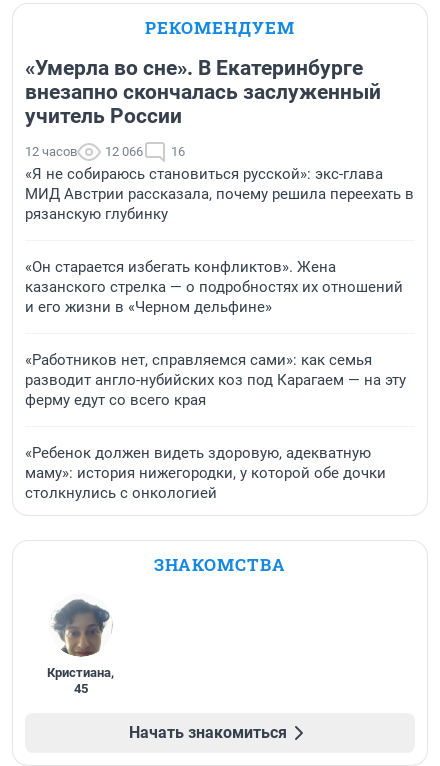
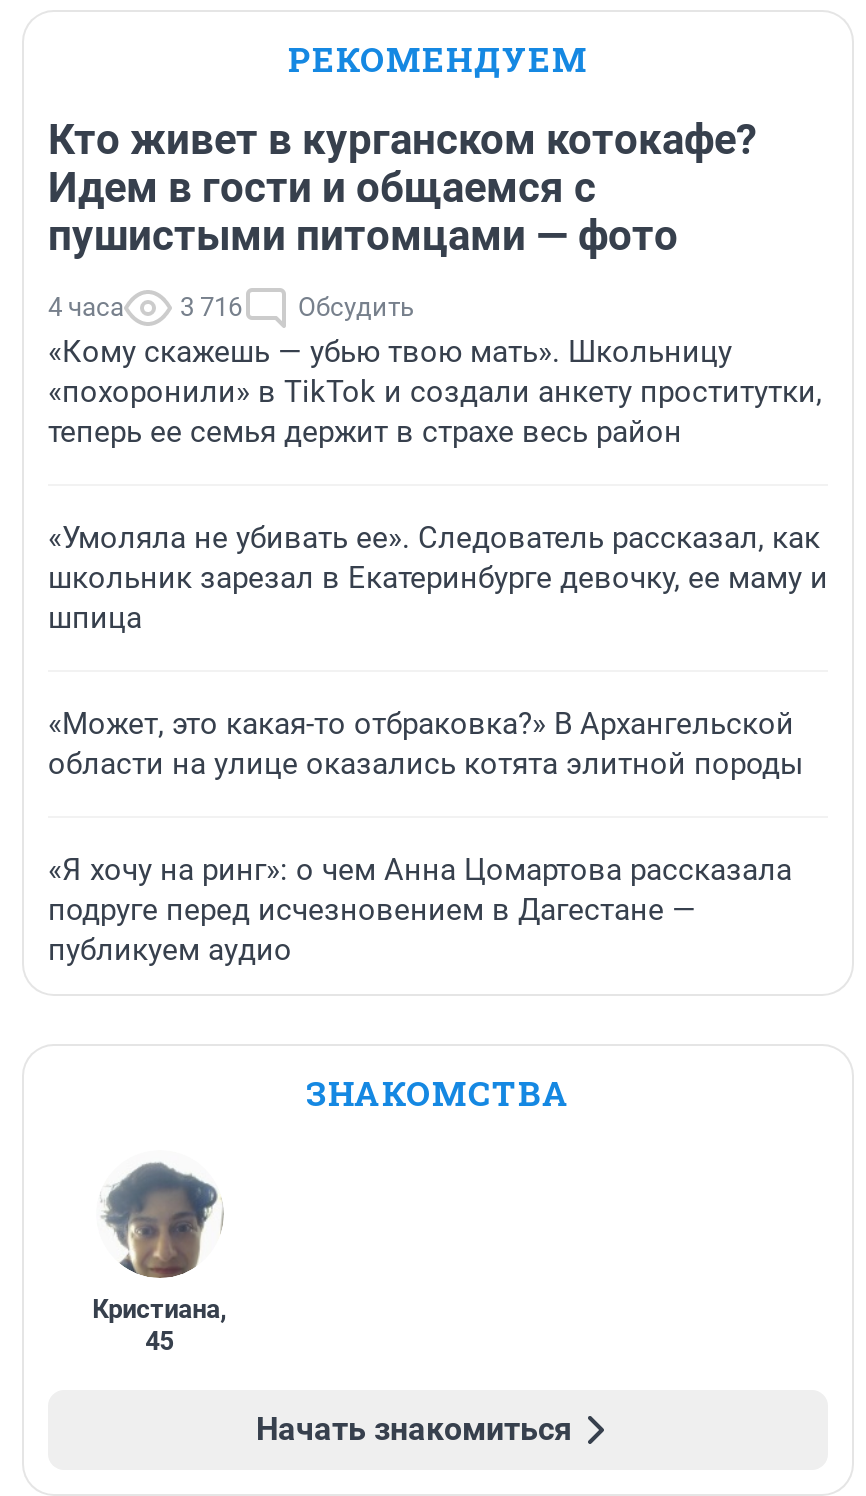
- «Умерла во сне». В Екатеринбурге
- внезапно скончалась заслуженный
- учитель России
+ Кто живет в курганском котокафе?
+ Идем в гости и общаемся с
+ пушистыми питомцами — фото

- 12 часов
- 12 066
- 16
- «Я не собираюсь становиться русской»: экс-глава
- МИД Австрии рассказала, почему решила переехать в
- рязанскую глубинку
+ 4 часа
+ 3 716
+ Обсудить
+ «Кому скажешь — убью твою мать». Школьницу
+ «похоронили» в TikTok и создали анкету проститутки,
+ теперь ее семья держит в страхе весь район

- «Он старается избегать конфликтов». Жена
- казанского стрелка — о подробностях их отношений
- и его жизни в «Черном дельфине»
+ «Умоляла не убивать ее». Следователь рассказал, как
+ школьник зарезал в Екатеринбурге девочку, ее маму и
+ шпица

- «Работников нет, справляемся сами»: как семья
- разводит англо-нубийских коз под Карагаем — на эту
- ферму едут со всего края
+ «Может, это какая-то отбраковка?» В Архангельской
+ области на улице оказались котята элитной породы

- «Ребенок должен видеть здоровую, адекватную
- маму»: история нижегородки, у которой обе дочки
- столкнулись с онкологией
+ «Я хочу на ринг»: о чем Анна Цомартова рассказала
+ подруге перед исчезновением в Дагестане —
+ публикуем аудио
